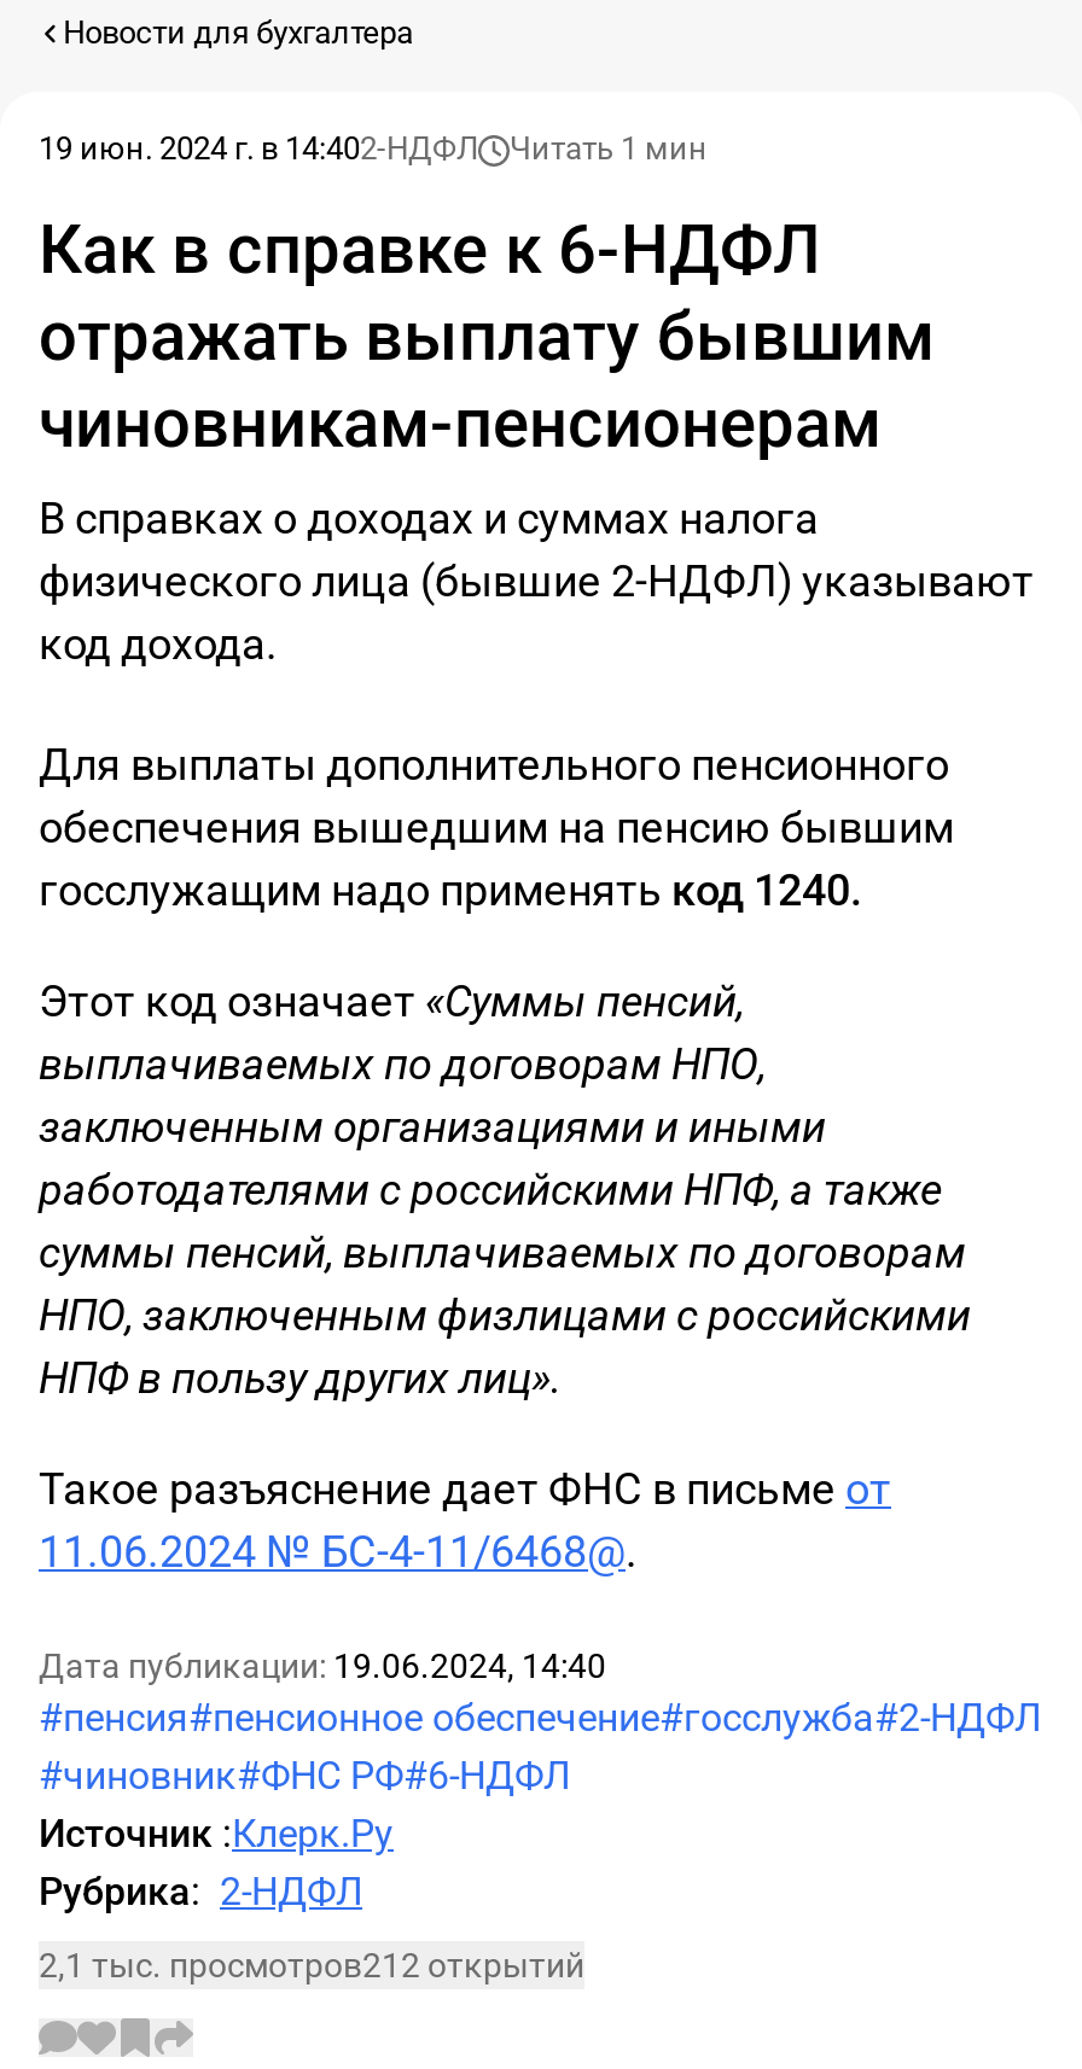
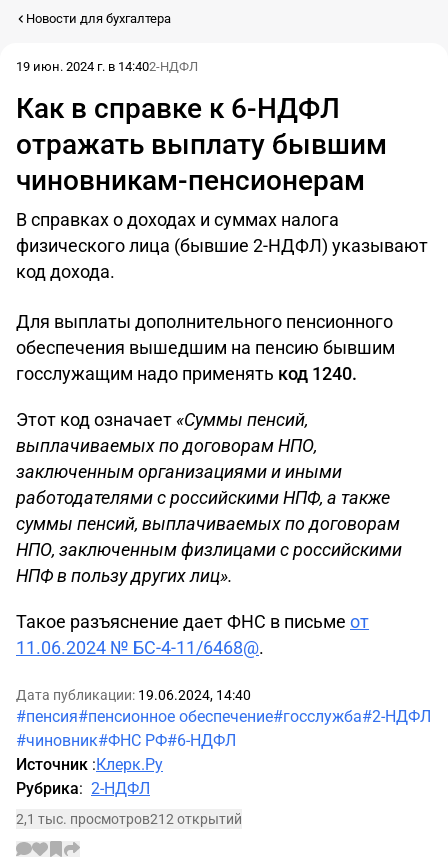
- Читать 1 мин
